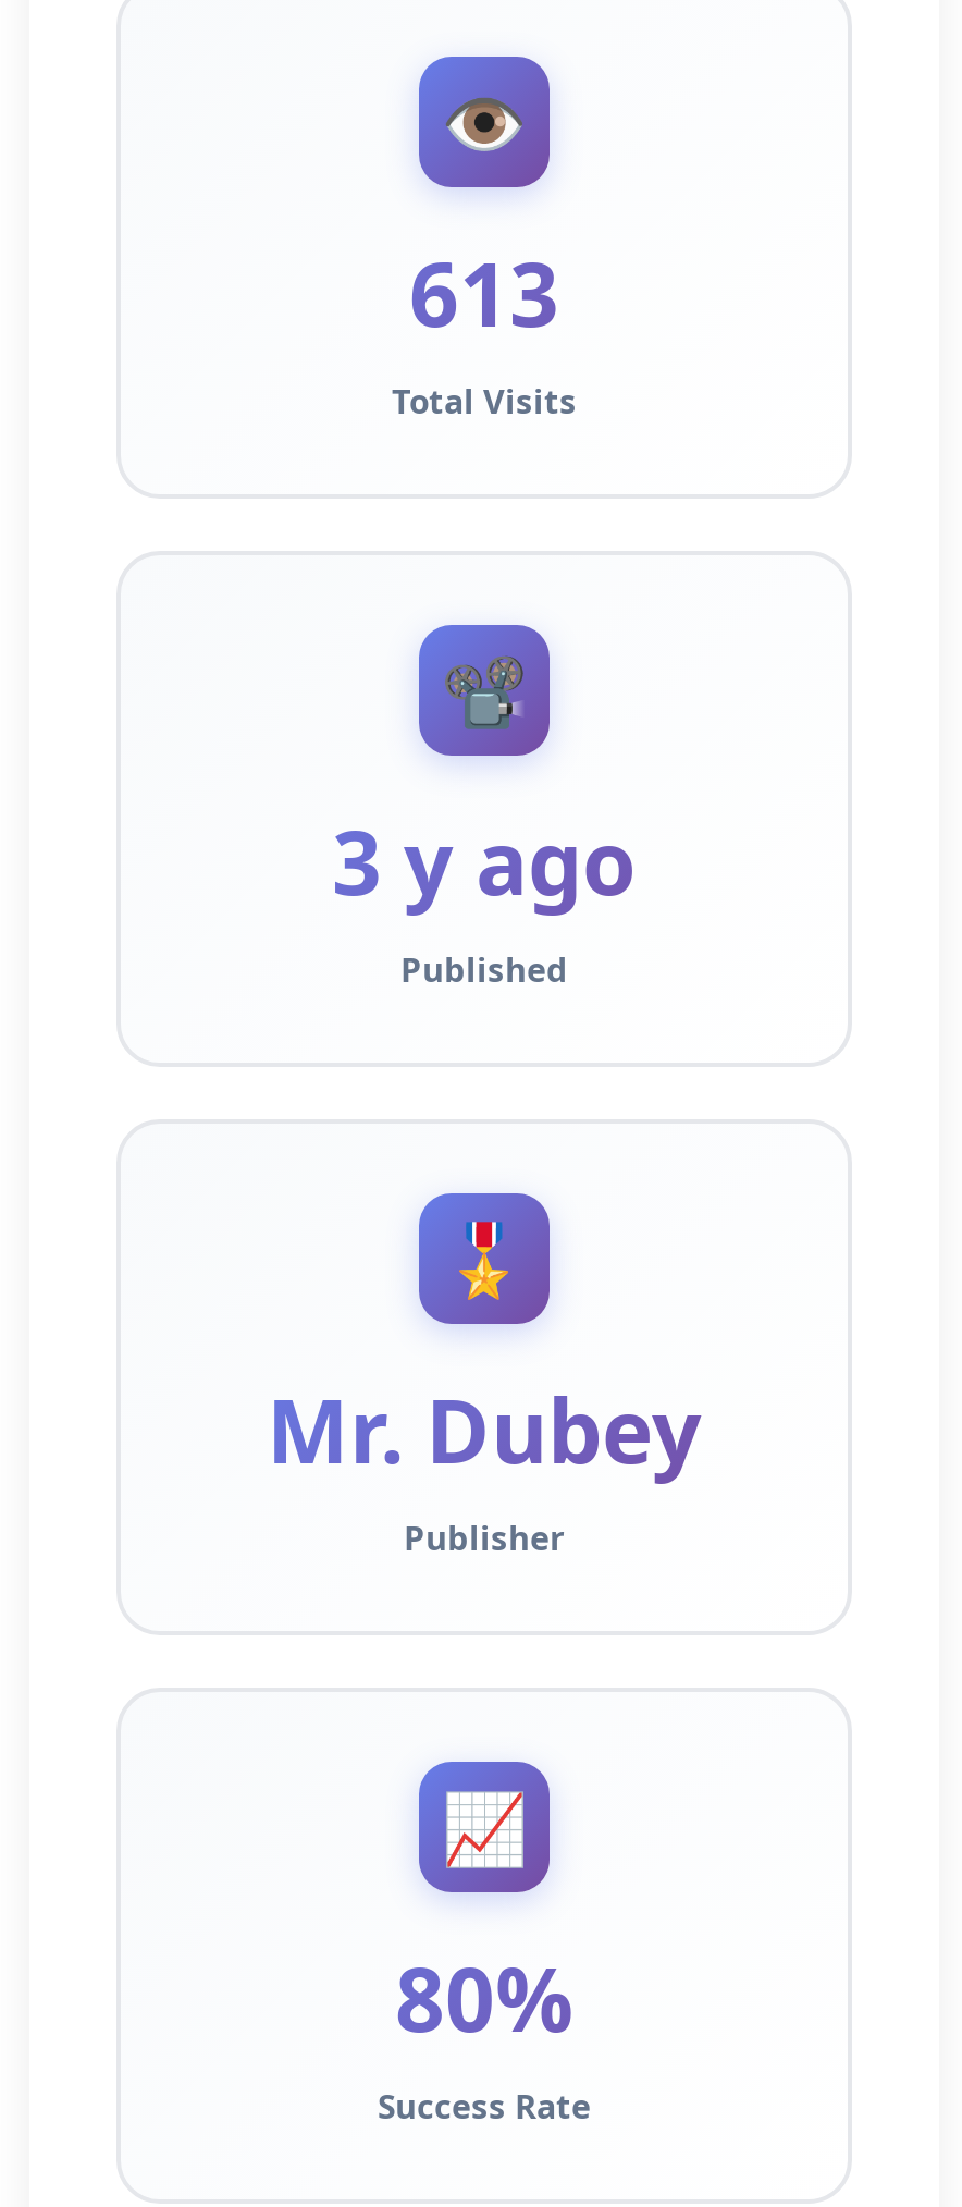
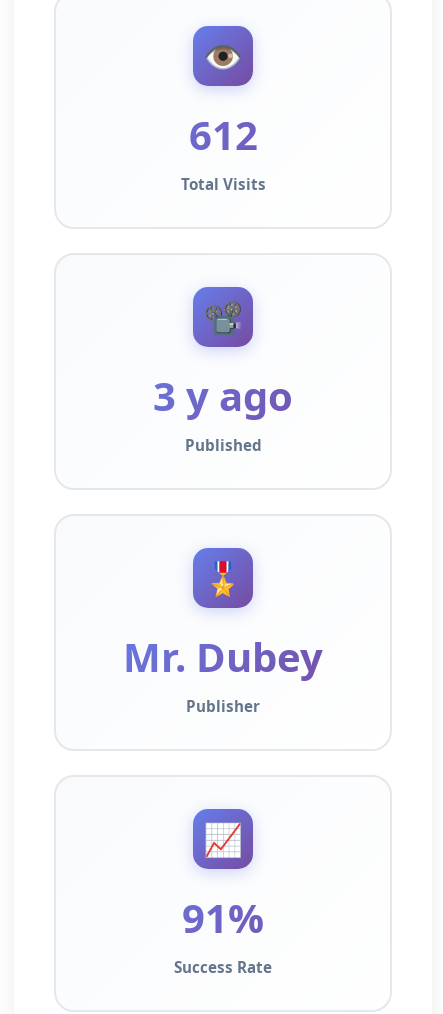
- 613
+ 612

- 80%
+ 91%
